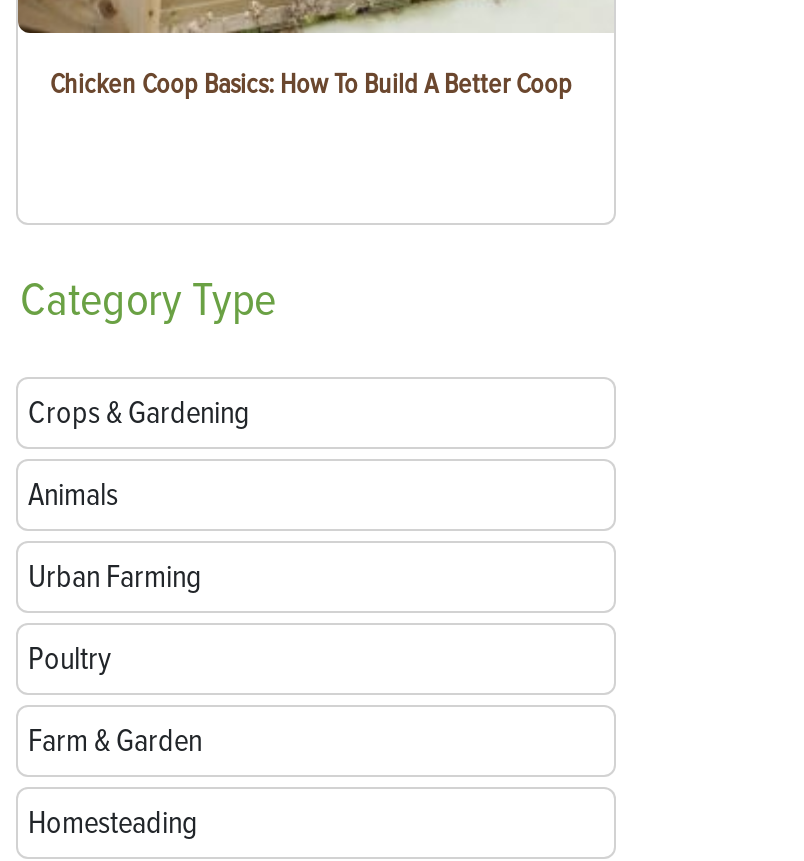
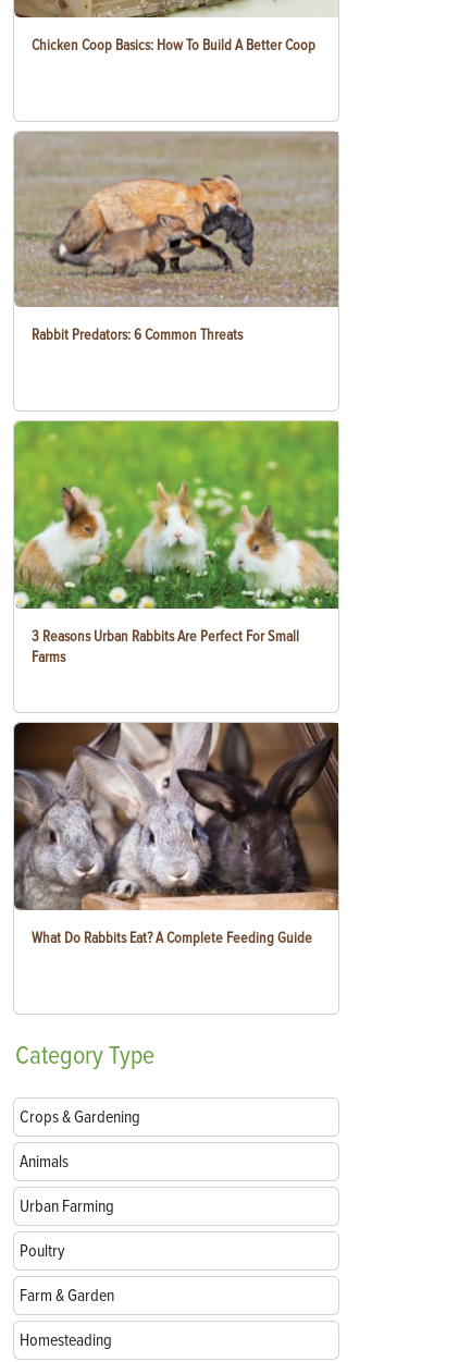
+ [image]
+ 3 Reasons Urban Rabbits Are Perfect For Small
+ Farms

+ [image]
+ What Do Rabbits Eat? A Complete Feeding Guide

+ [image]
+ Rabbit Predators: 6 Common Threats
